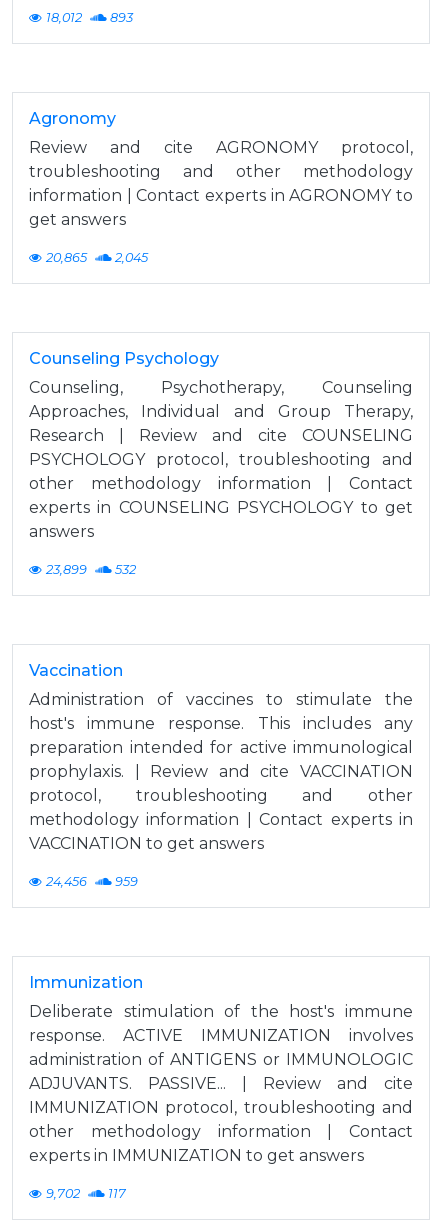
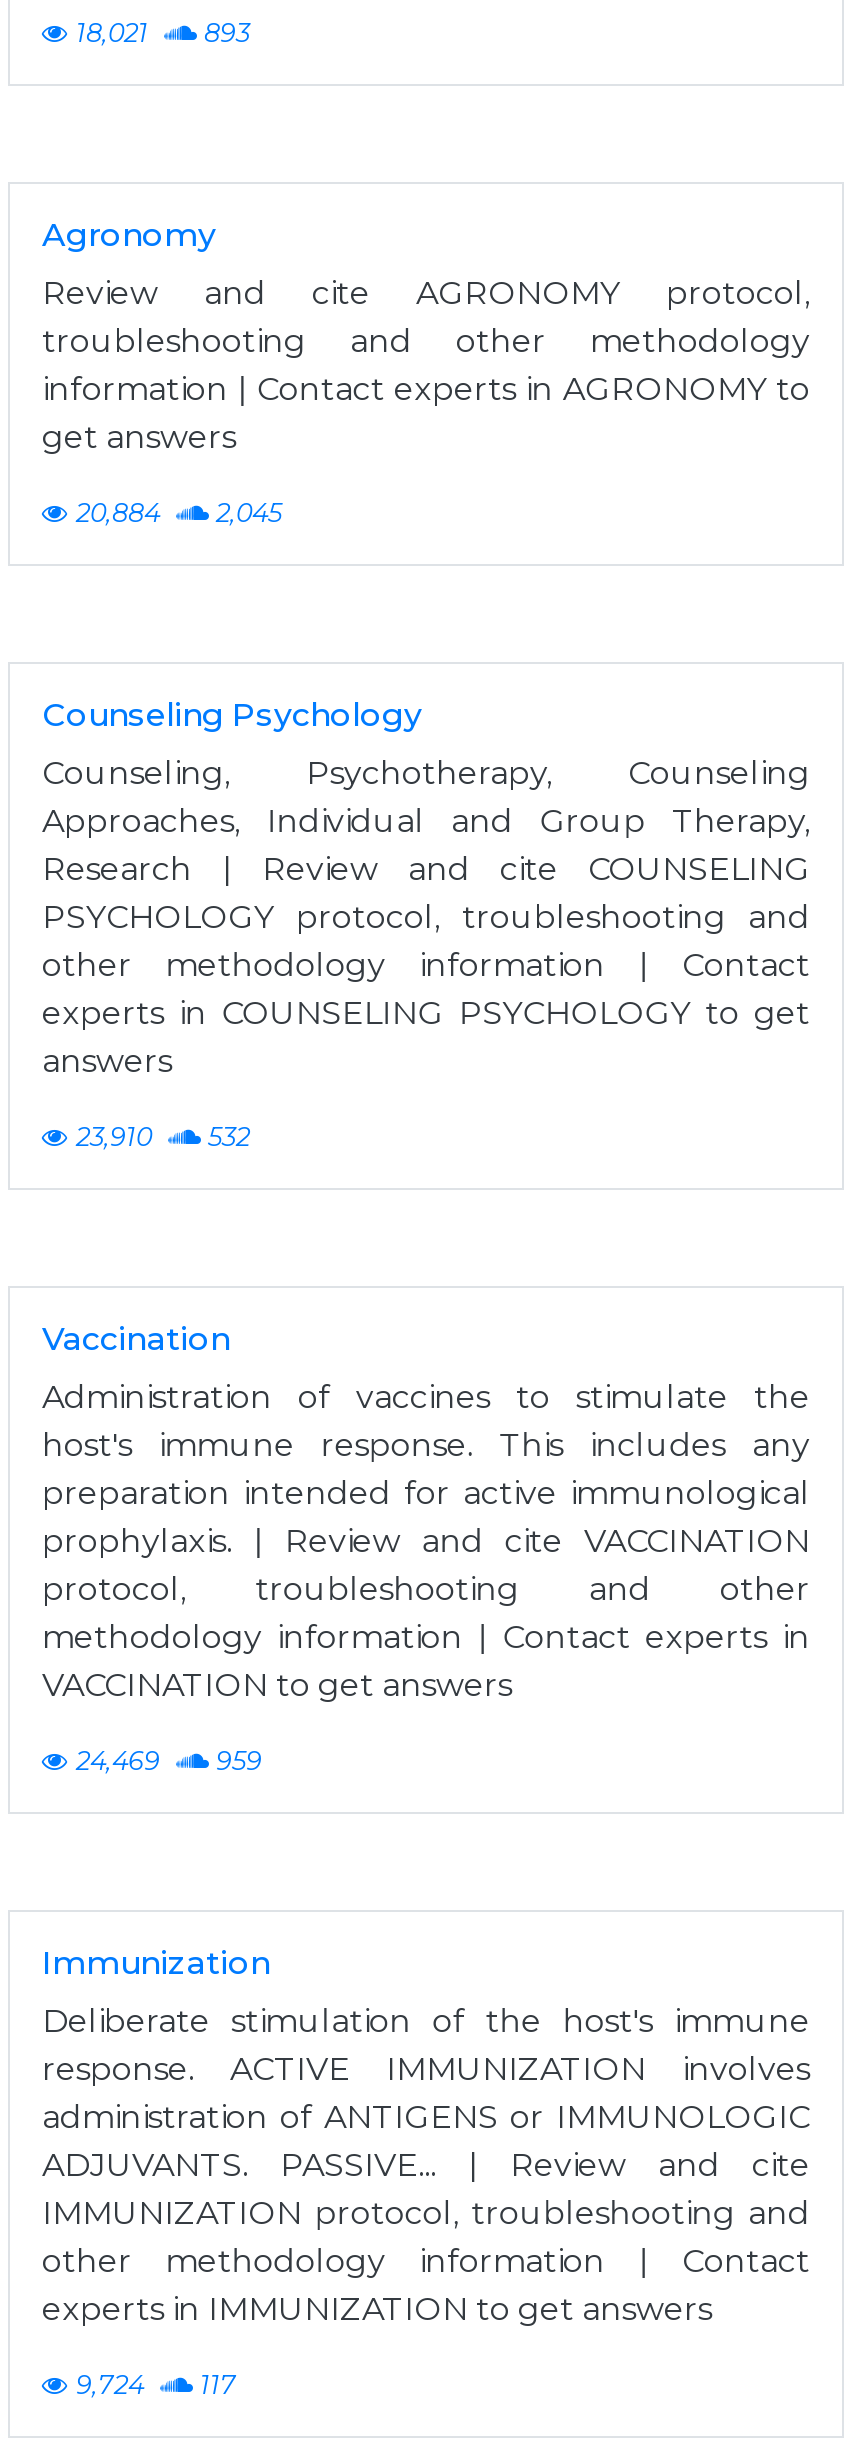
- 18,012 893
+ 18,021 893

- 20,865 2,045
+ 20,884 2,045

- 23,899 532
+ 23,910 532

- 24,456 959
+ 24,469 959

- 9,702 117
+ 9,724 117
